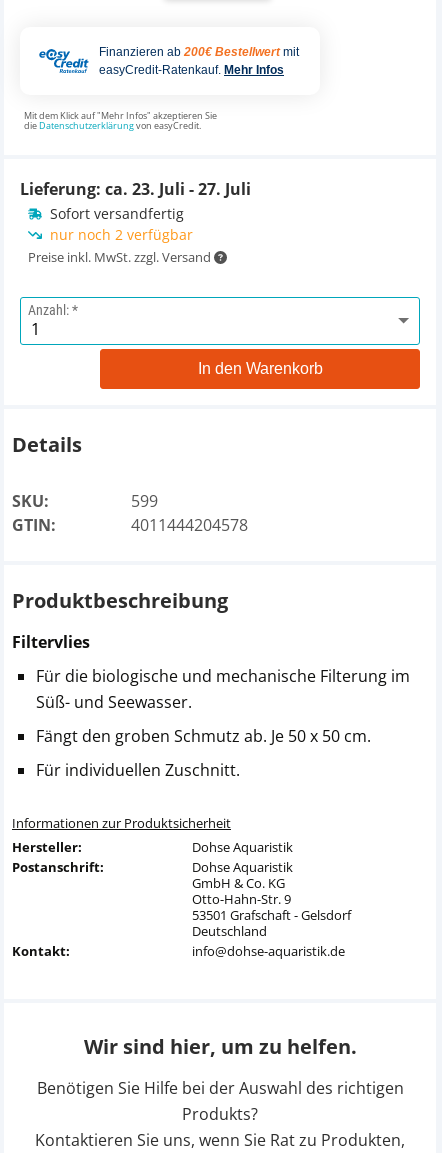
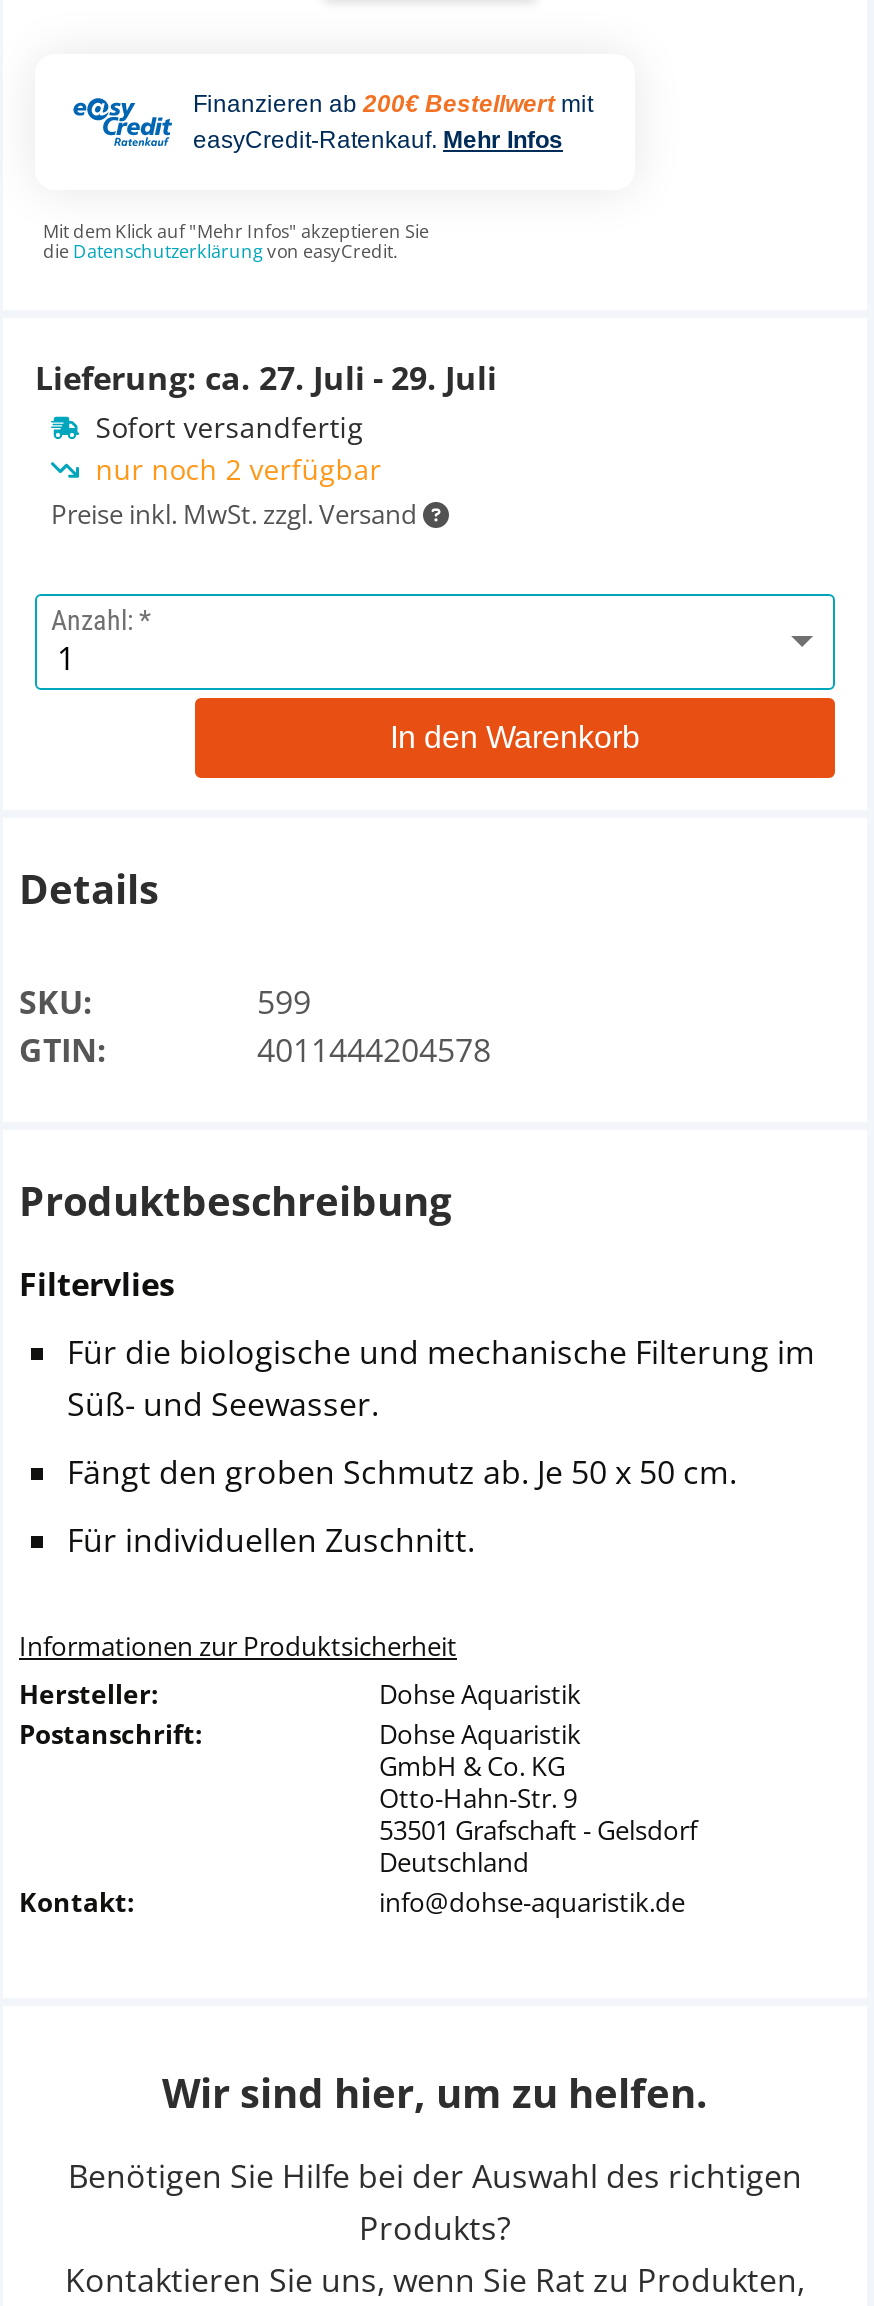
- Lieferung: ca. 23. Juli - 27. Juli
+ Lieferung: ca. 27. Juli - 29. Juli
